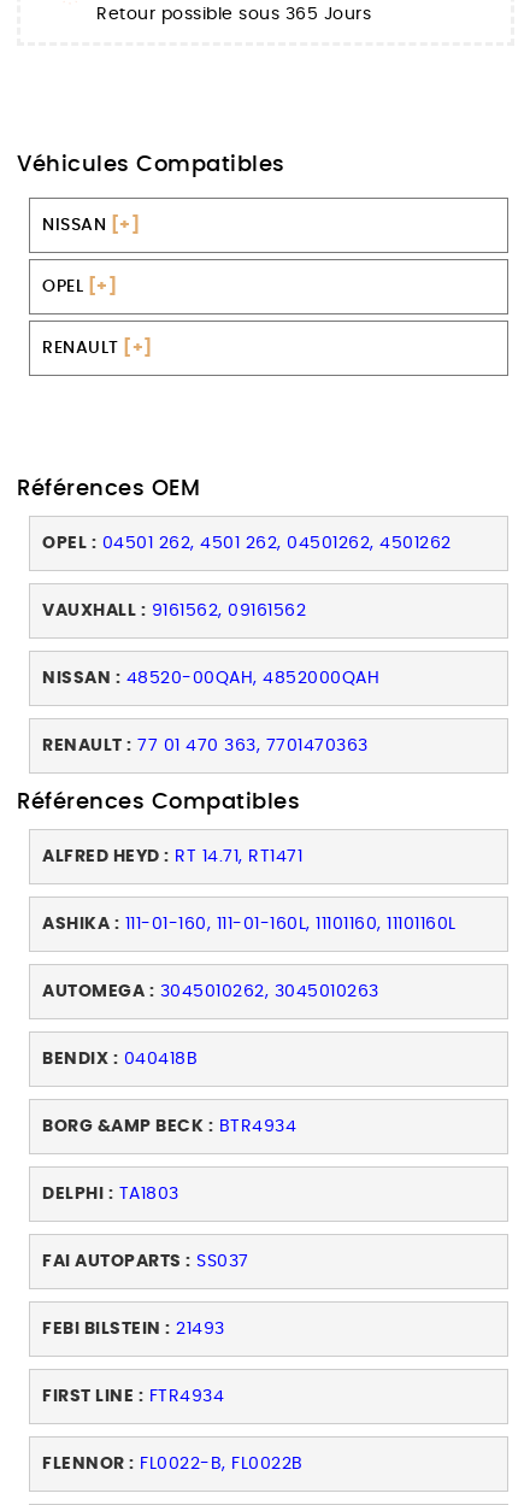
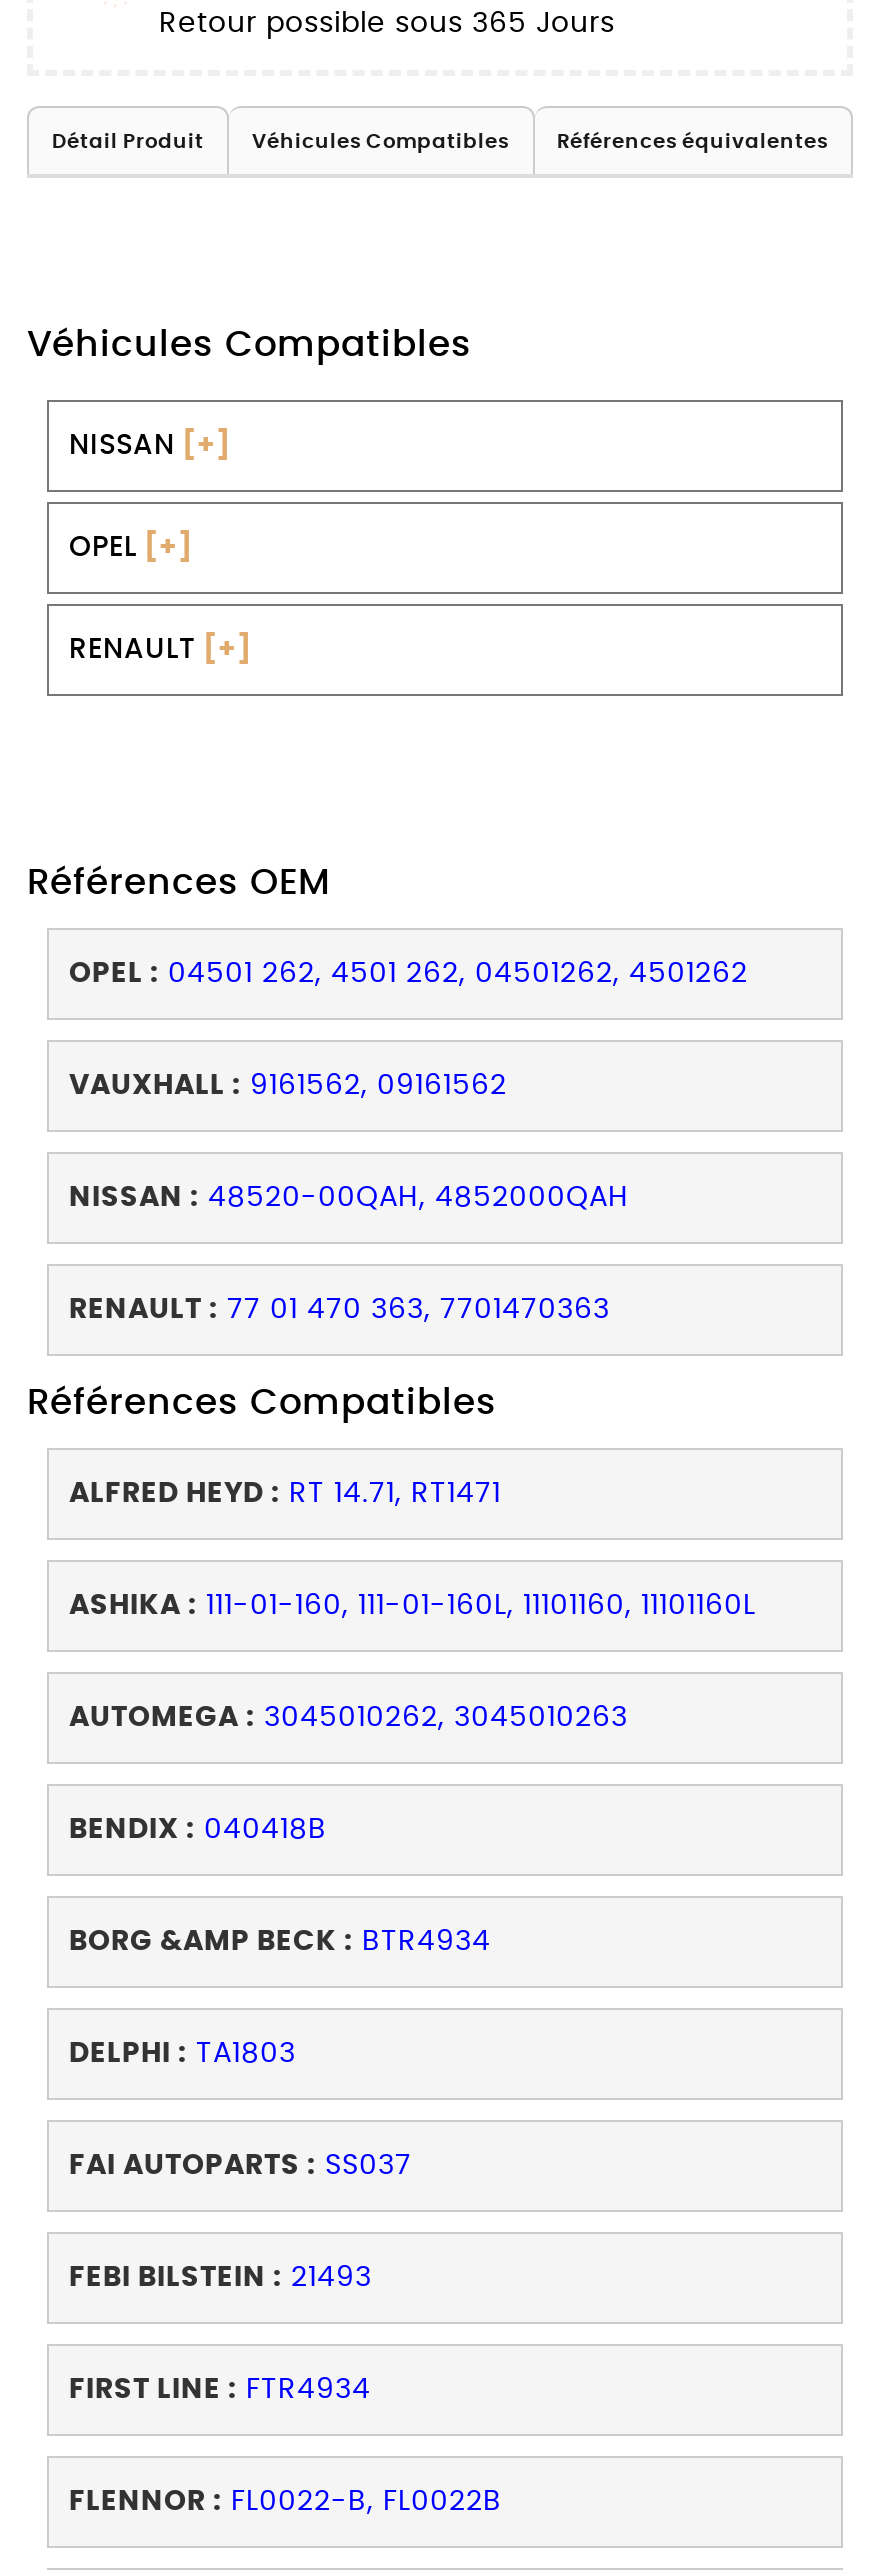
+ Détail Produit
+ Véhicules Compatibles
+ Références équivalentes
